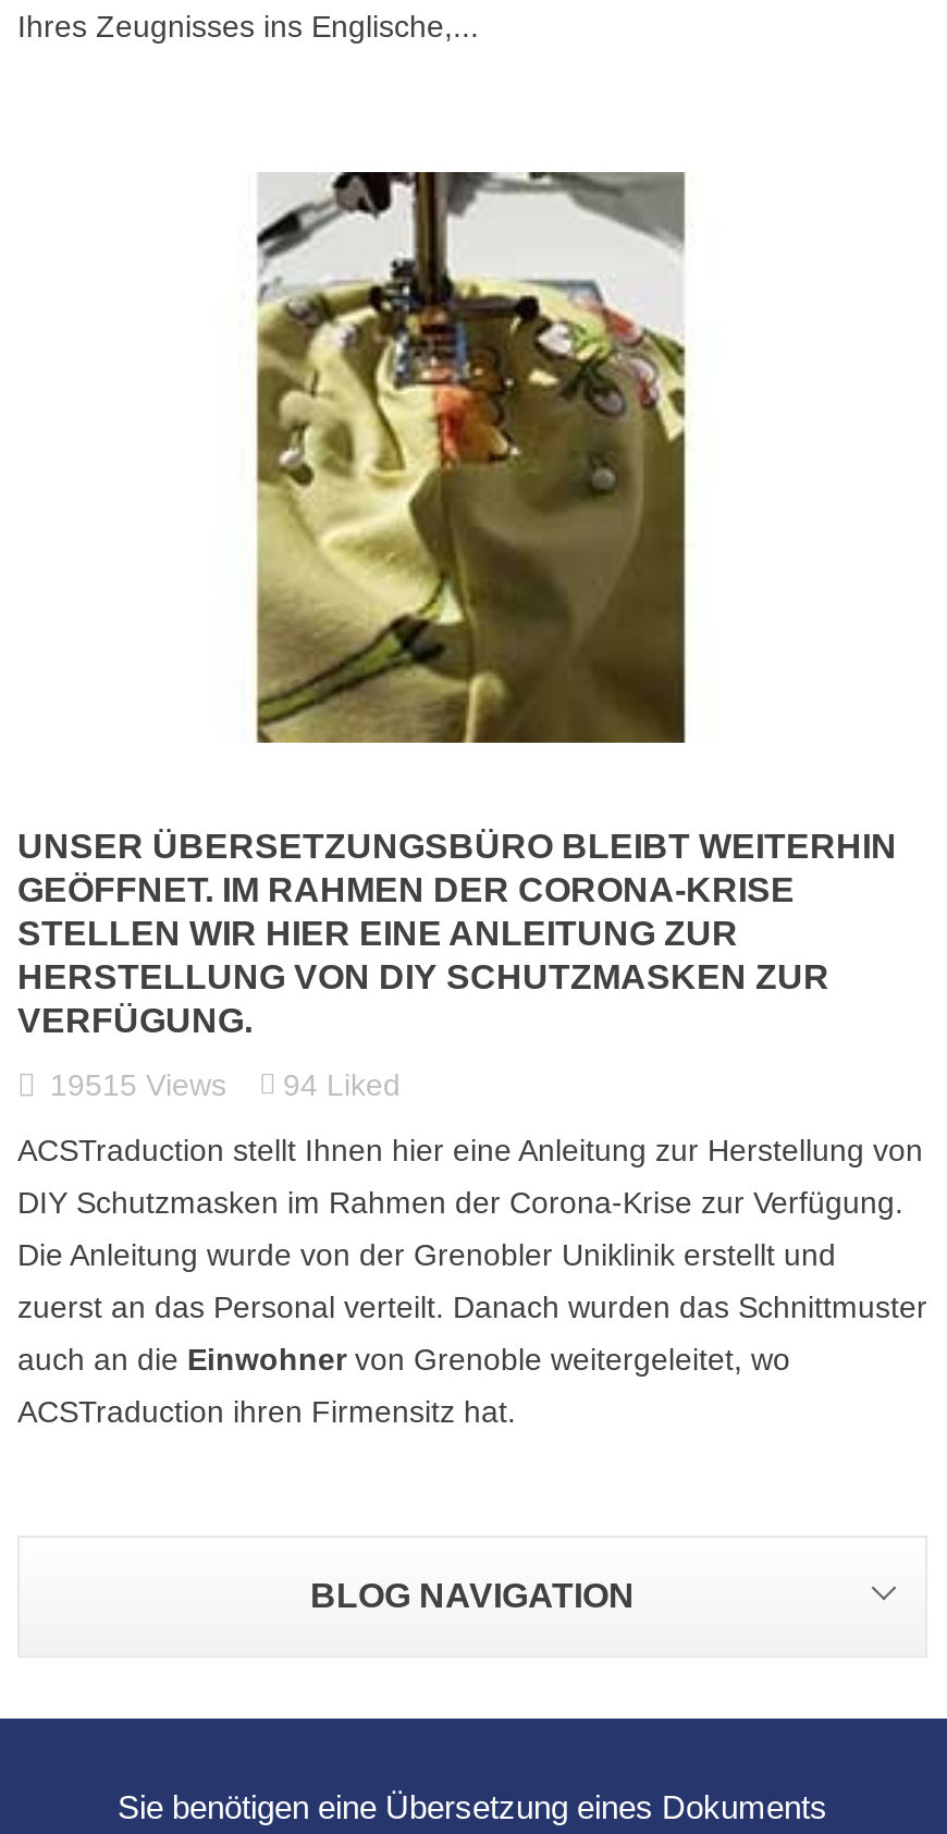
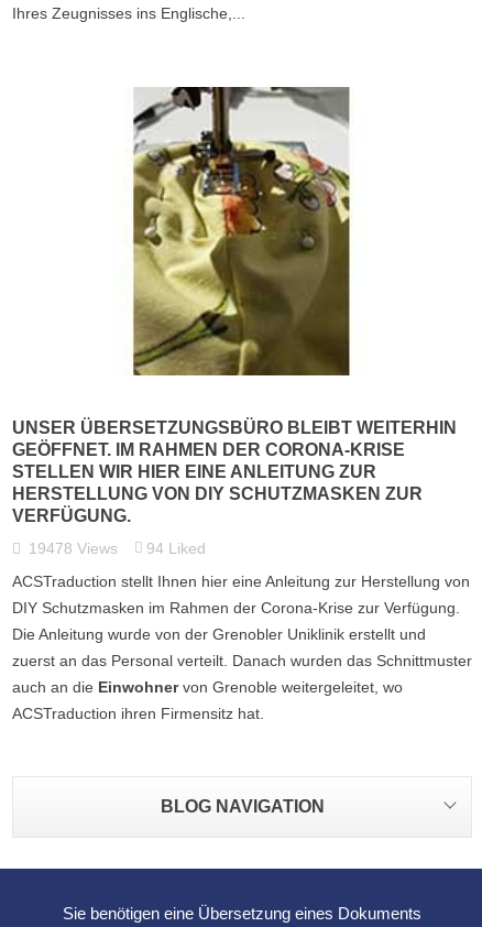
- 19515 Views 94 Liked
+ 19478 Views 94 Liked
